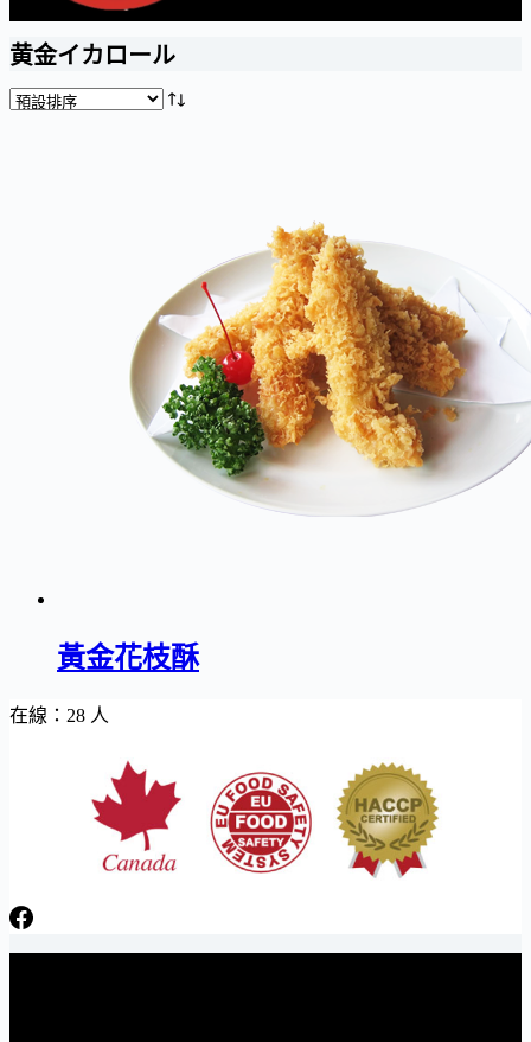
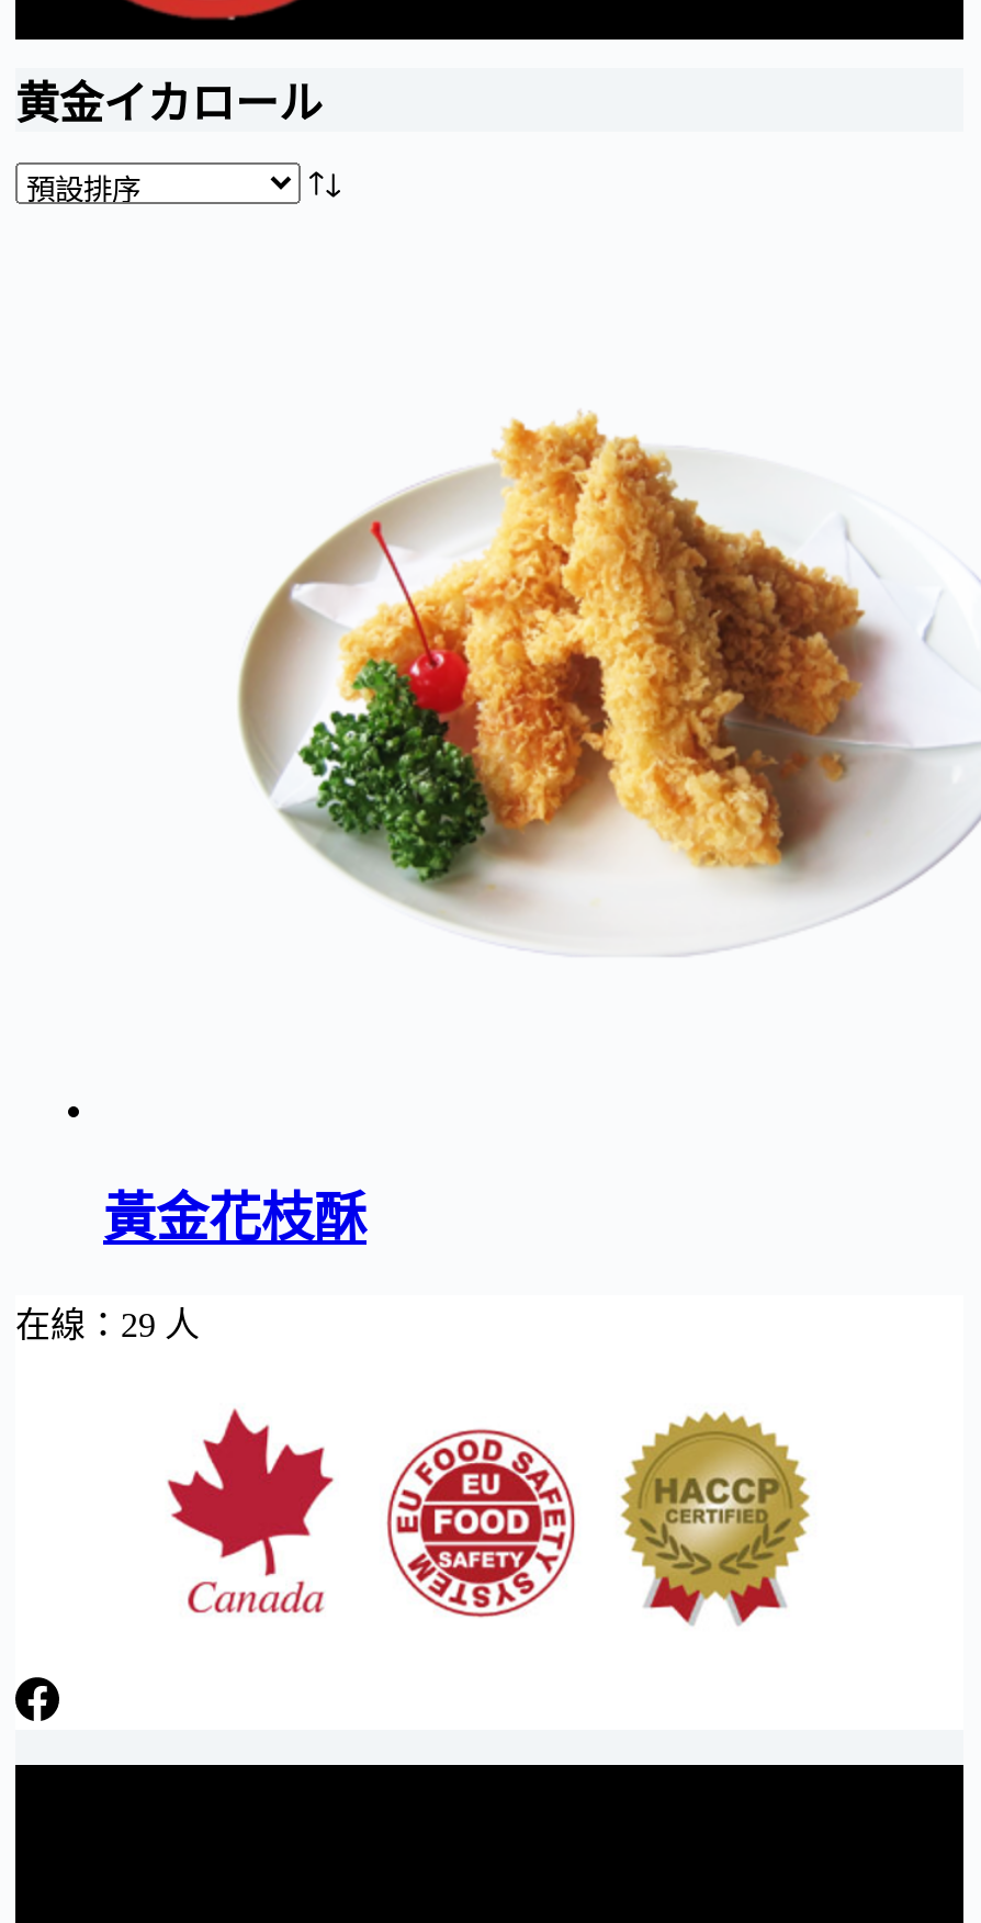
- 在線：28 人
+ 在線：29 人
